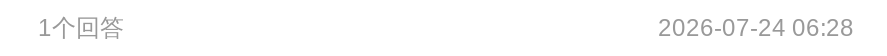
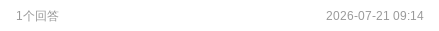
- 2026-07-24 06:28
+ 2026-07-21 09:14
